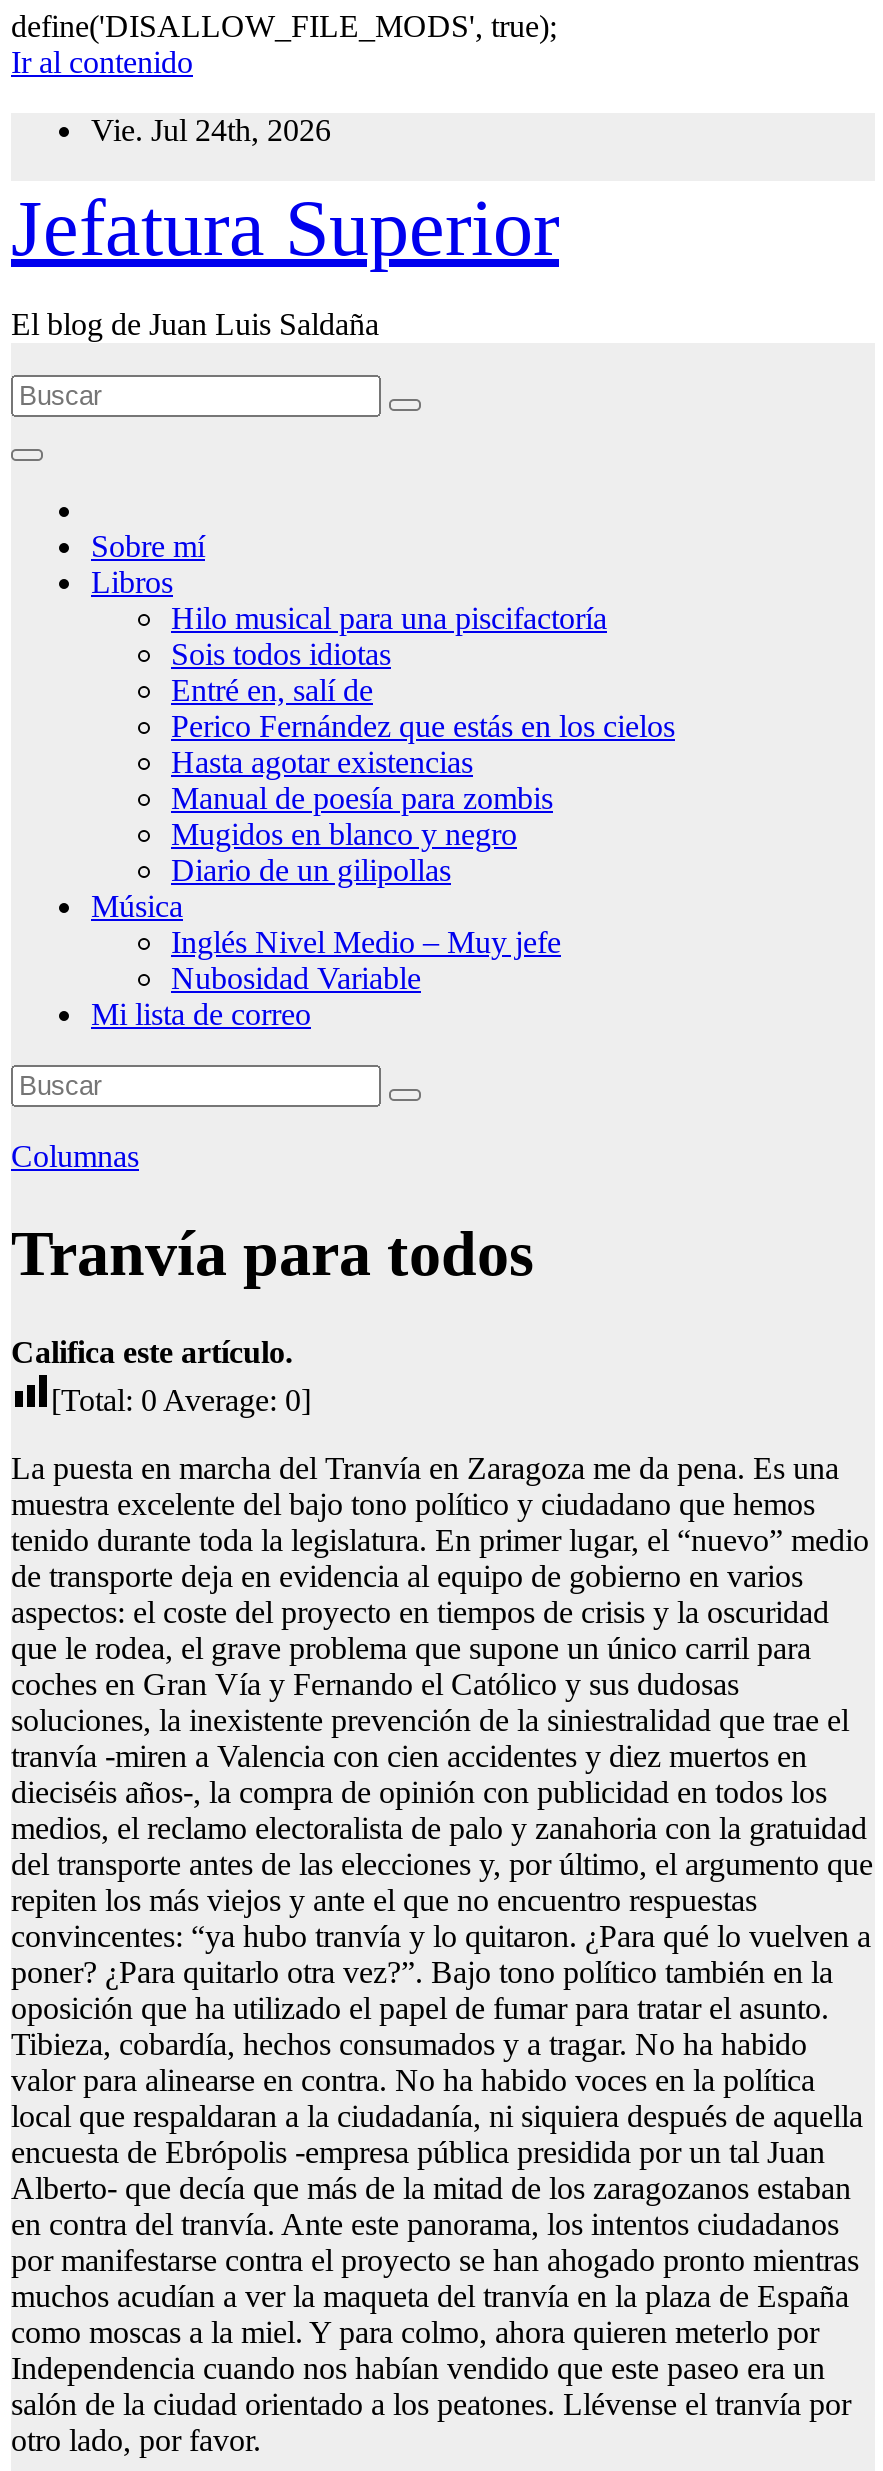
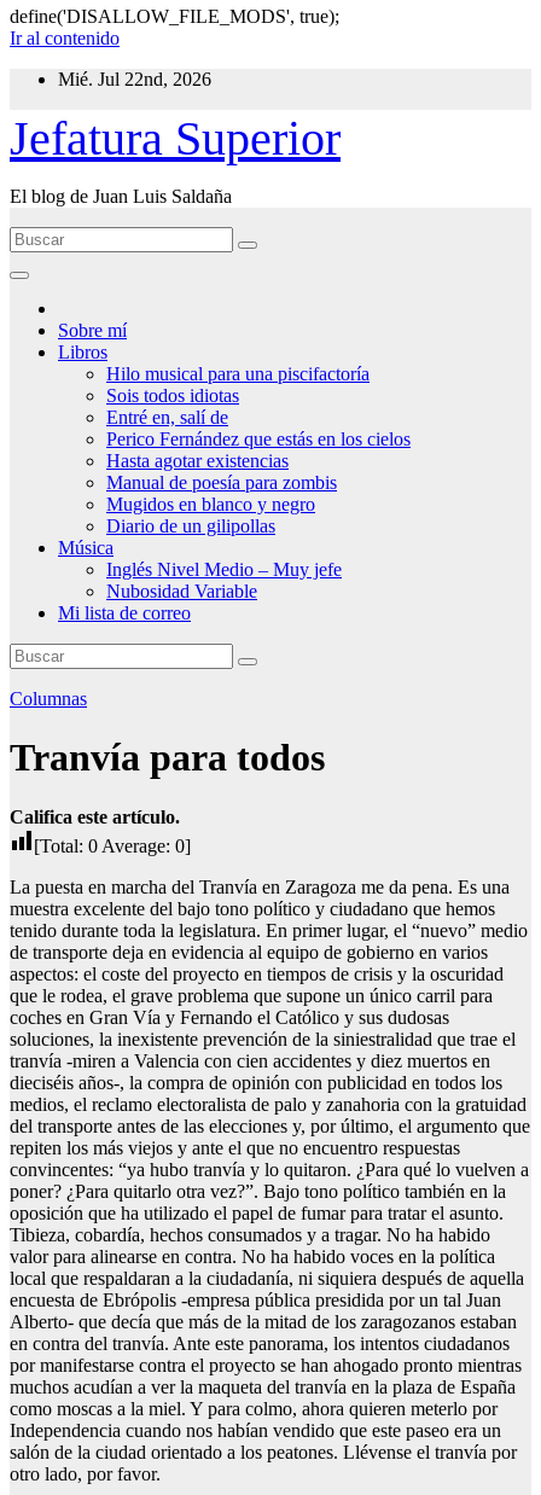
- Vie. Jul 24th, 2026
+ Mié. Jul 22nd, 2026
